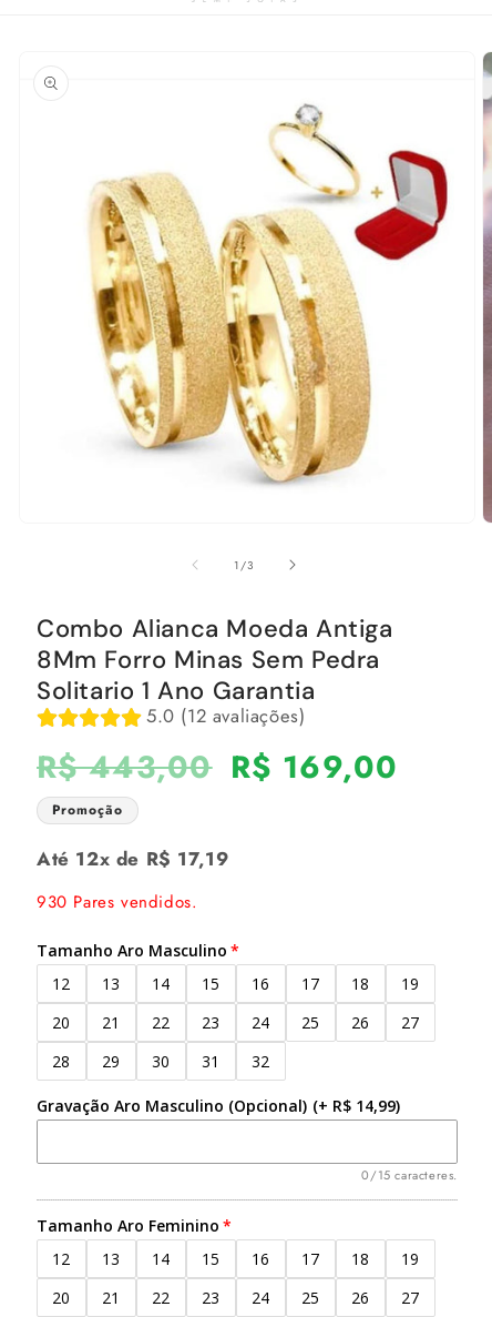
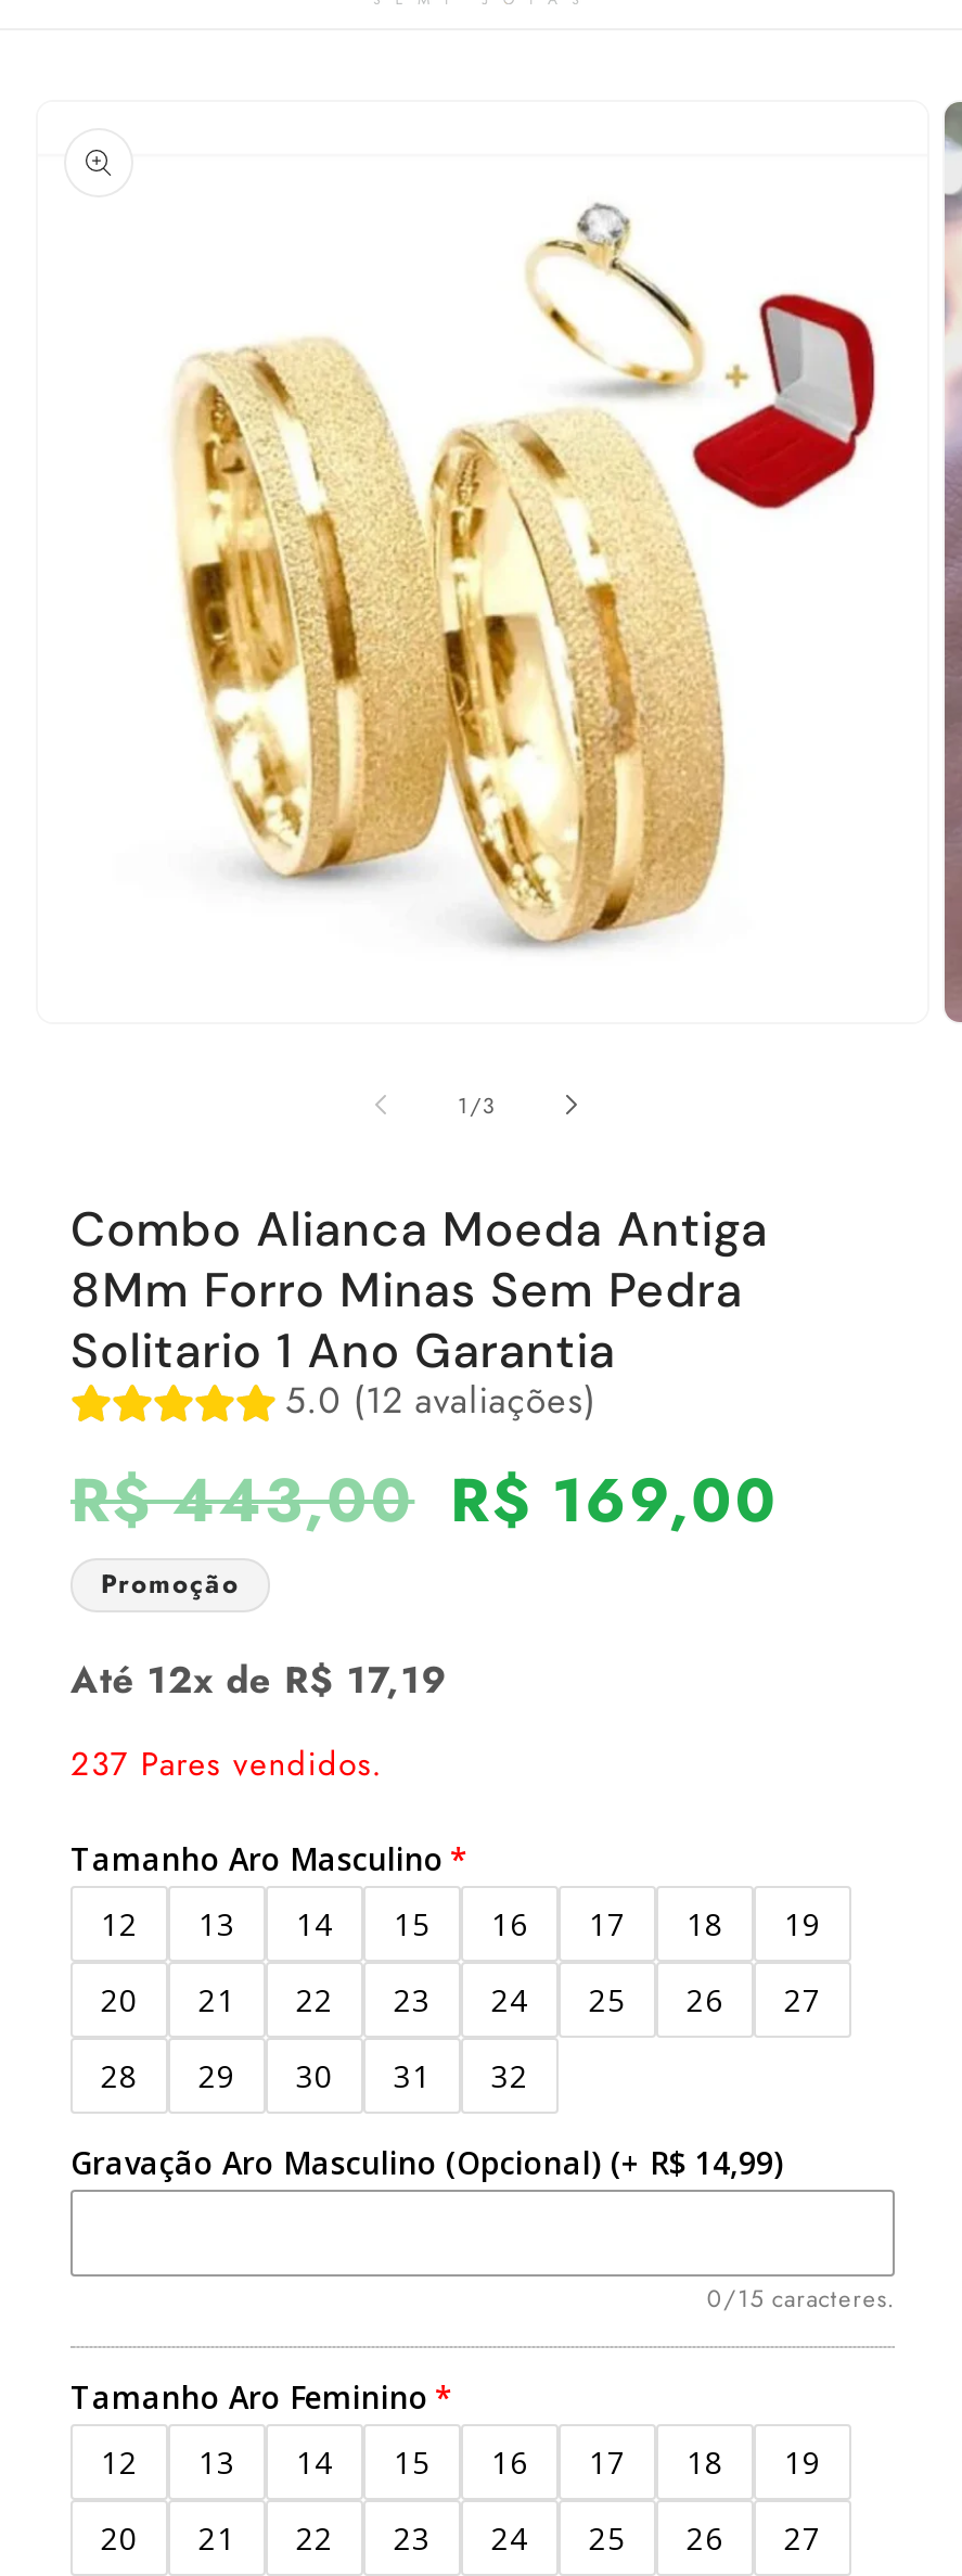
- 930 Pares vendidos.
+ 237 Pares vendidos.
